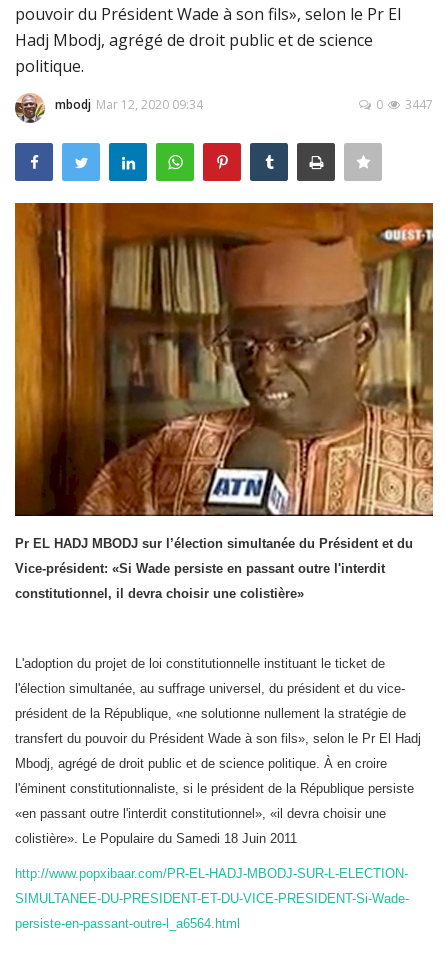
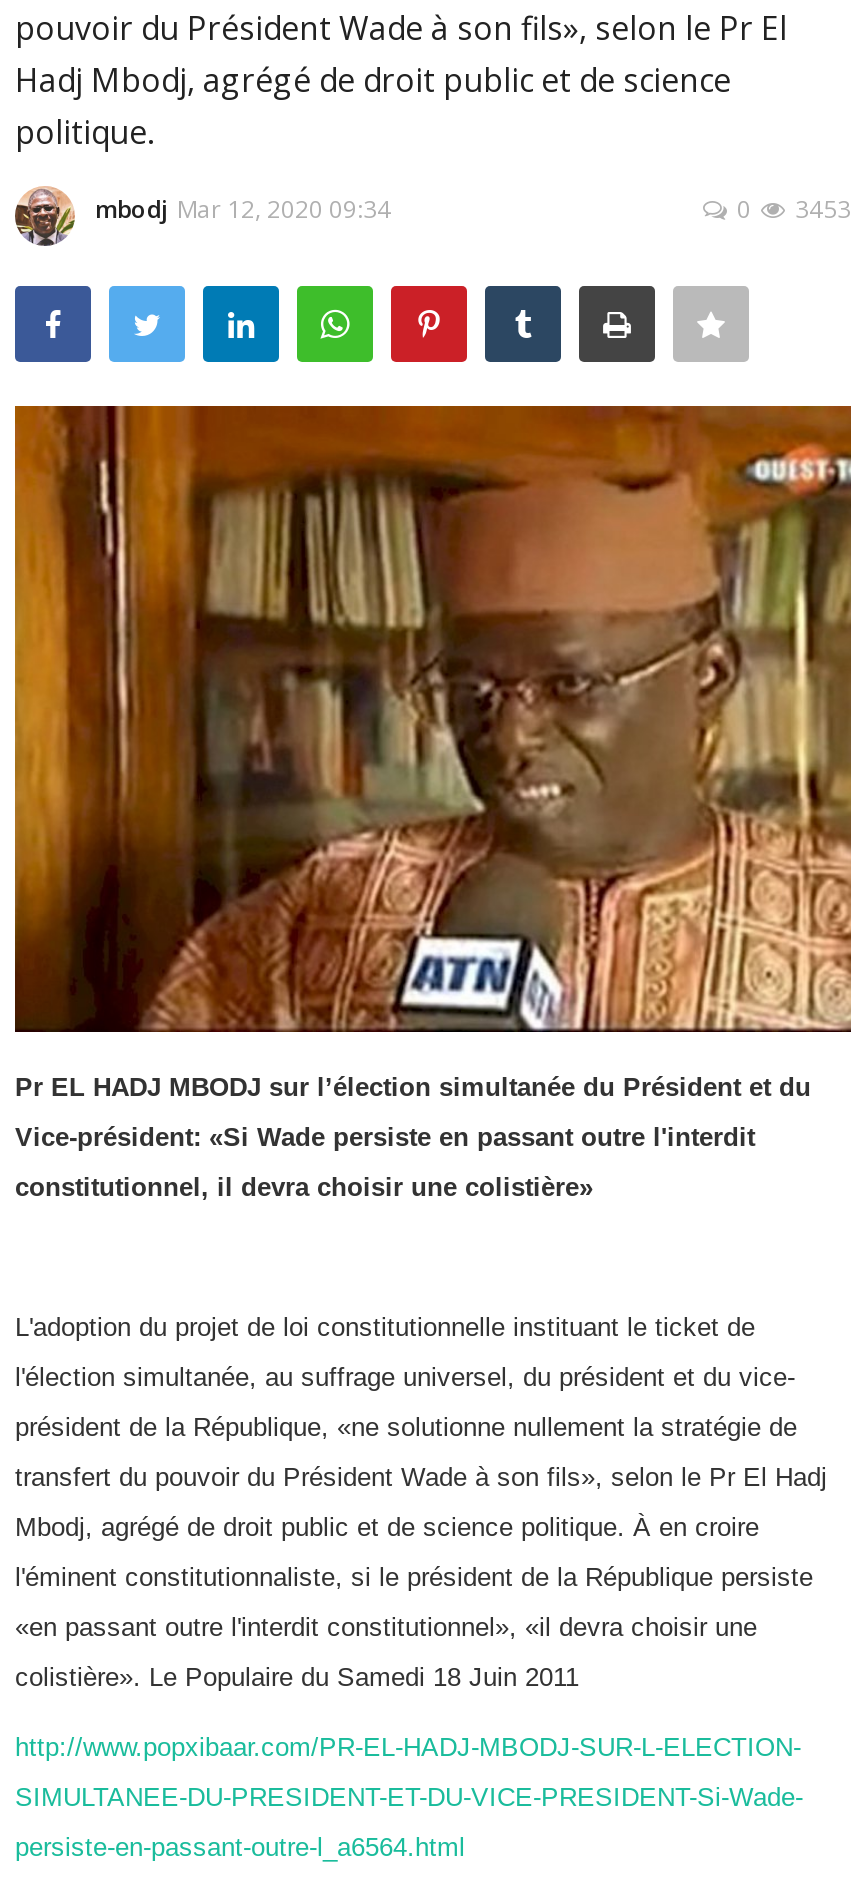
- 0 3447
+ 0 3453
